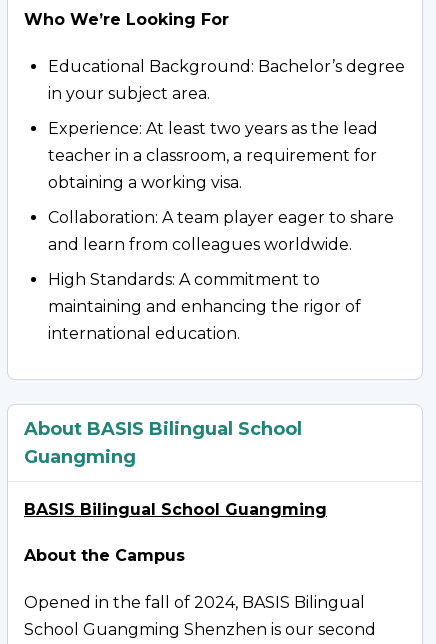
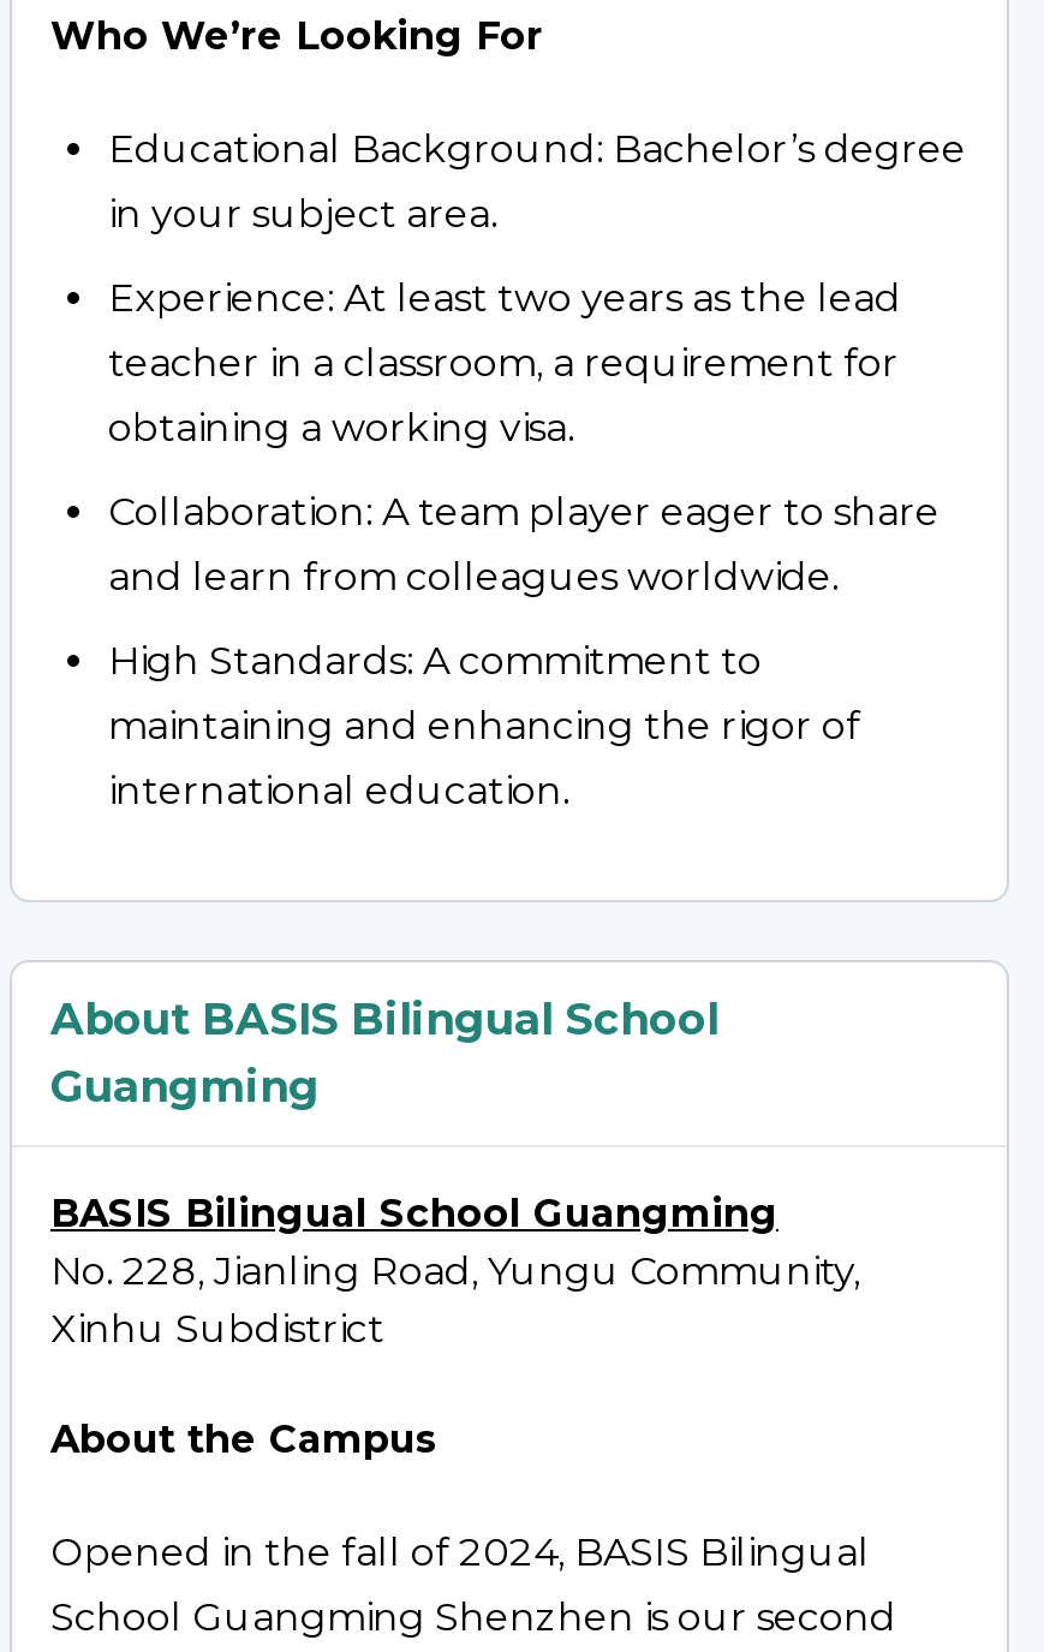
+ No. 228, Jianling Road, Yungu Community,
+ Xinhu Subdistrict
